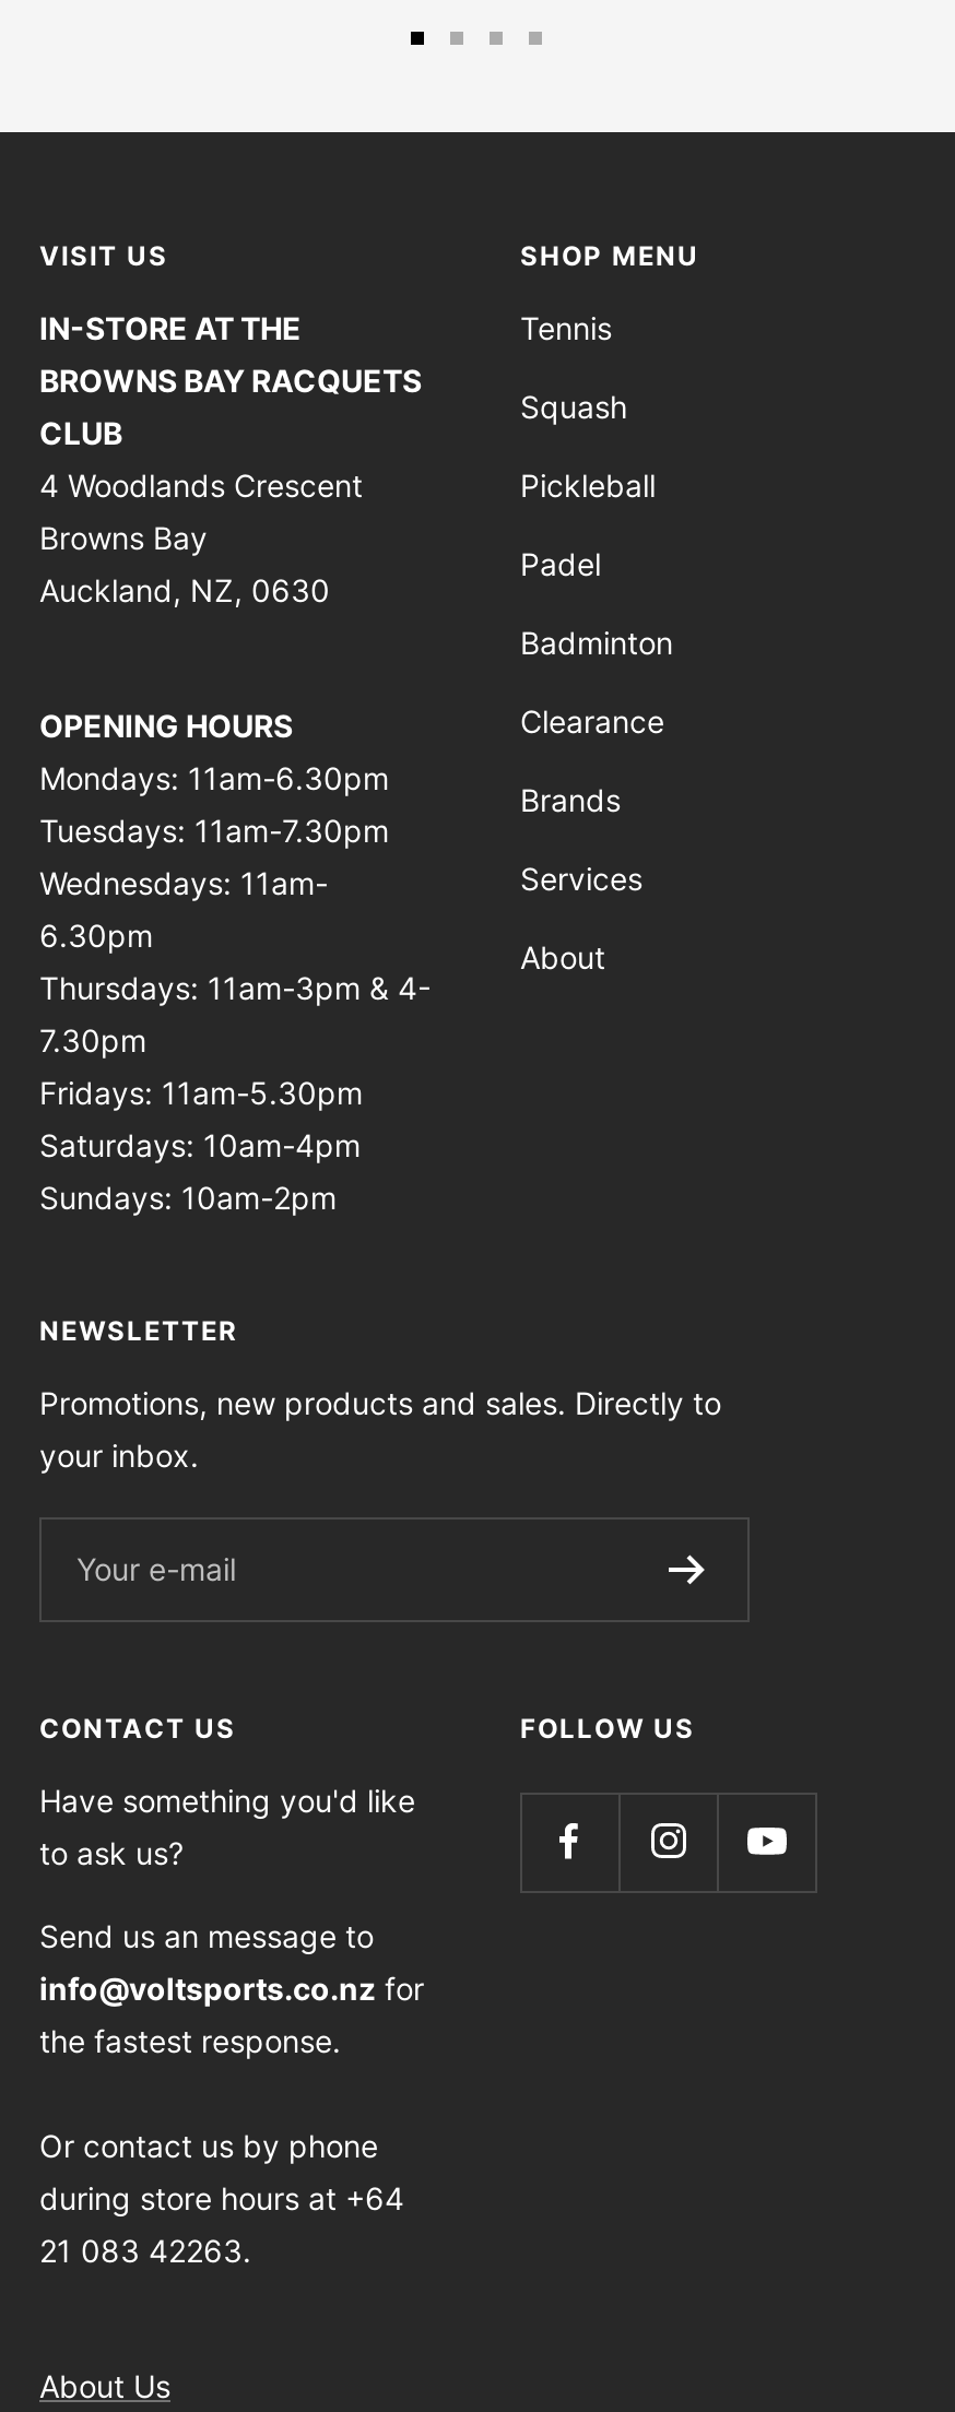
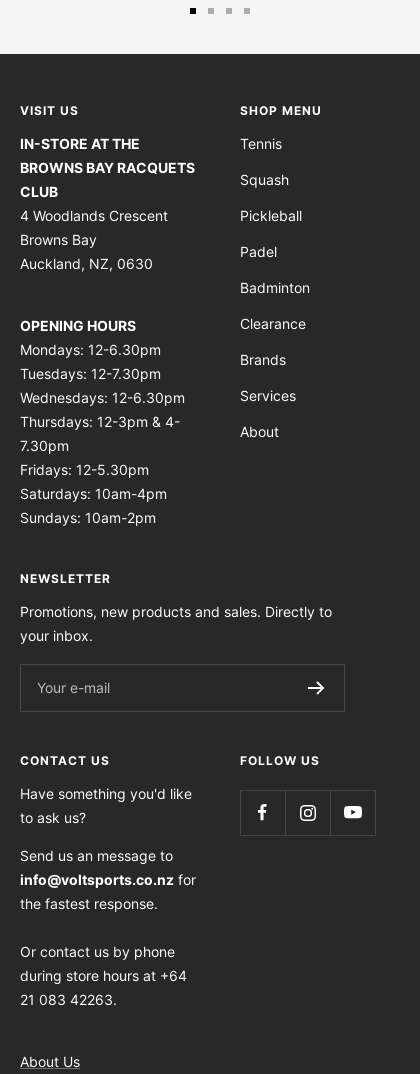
- Mondays: 11am-6.30pm
- Tuesdays: 11am-7.30pm
- Wednesdays: 11am-
- 6.30pm
- Thursdays: 11am-3pm & 4-
+ Mondays: 12-6.30pm
+ Tuesdays: 12-7.30pm
+ Wednesdays: 12-6.30pm
+ Thursdays: 12-3pm & 4-

- Fridays: 11am-5.30pm
+ Fridays: 12-5.30pm
